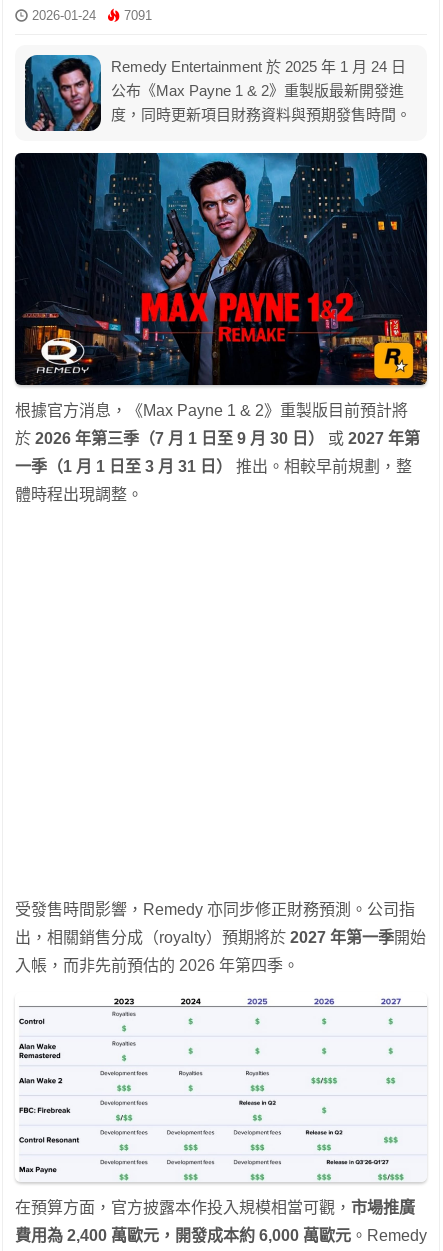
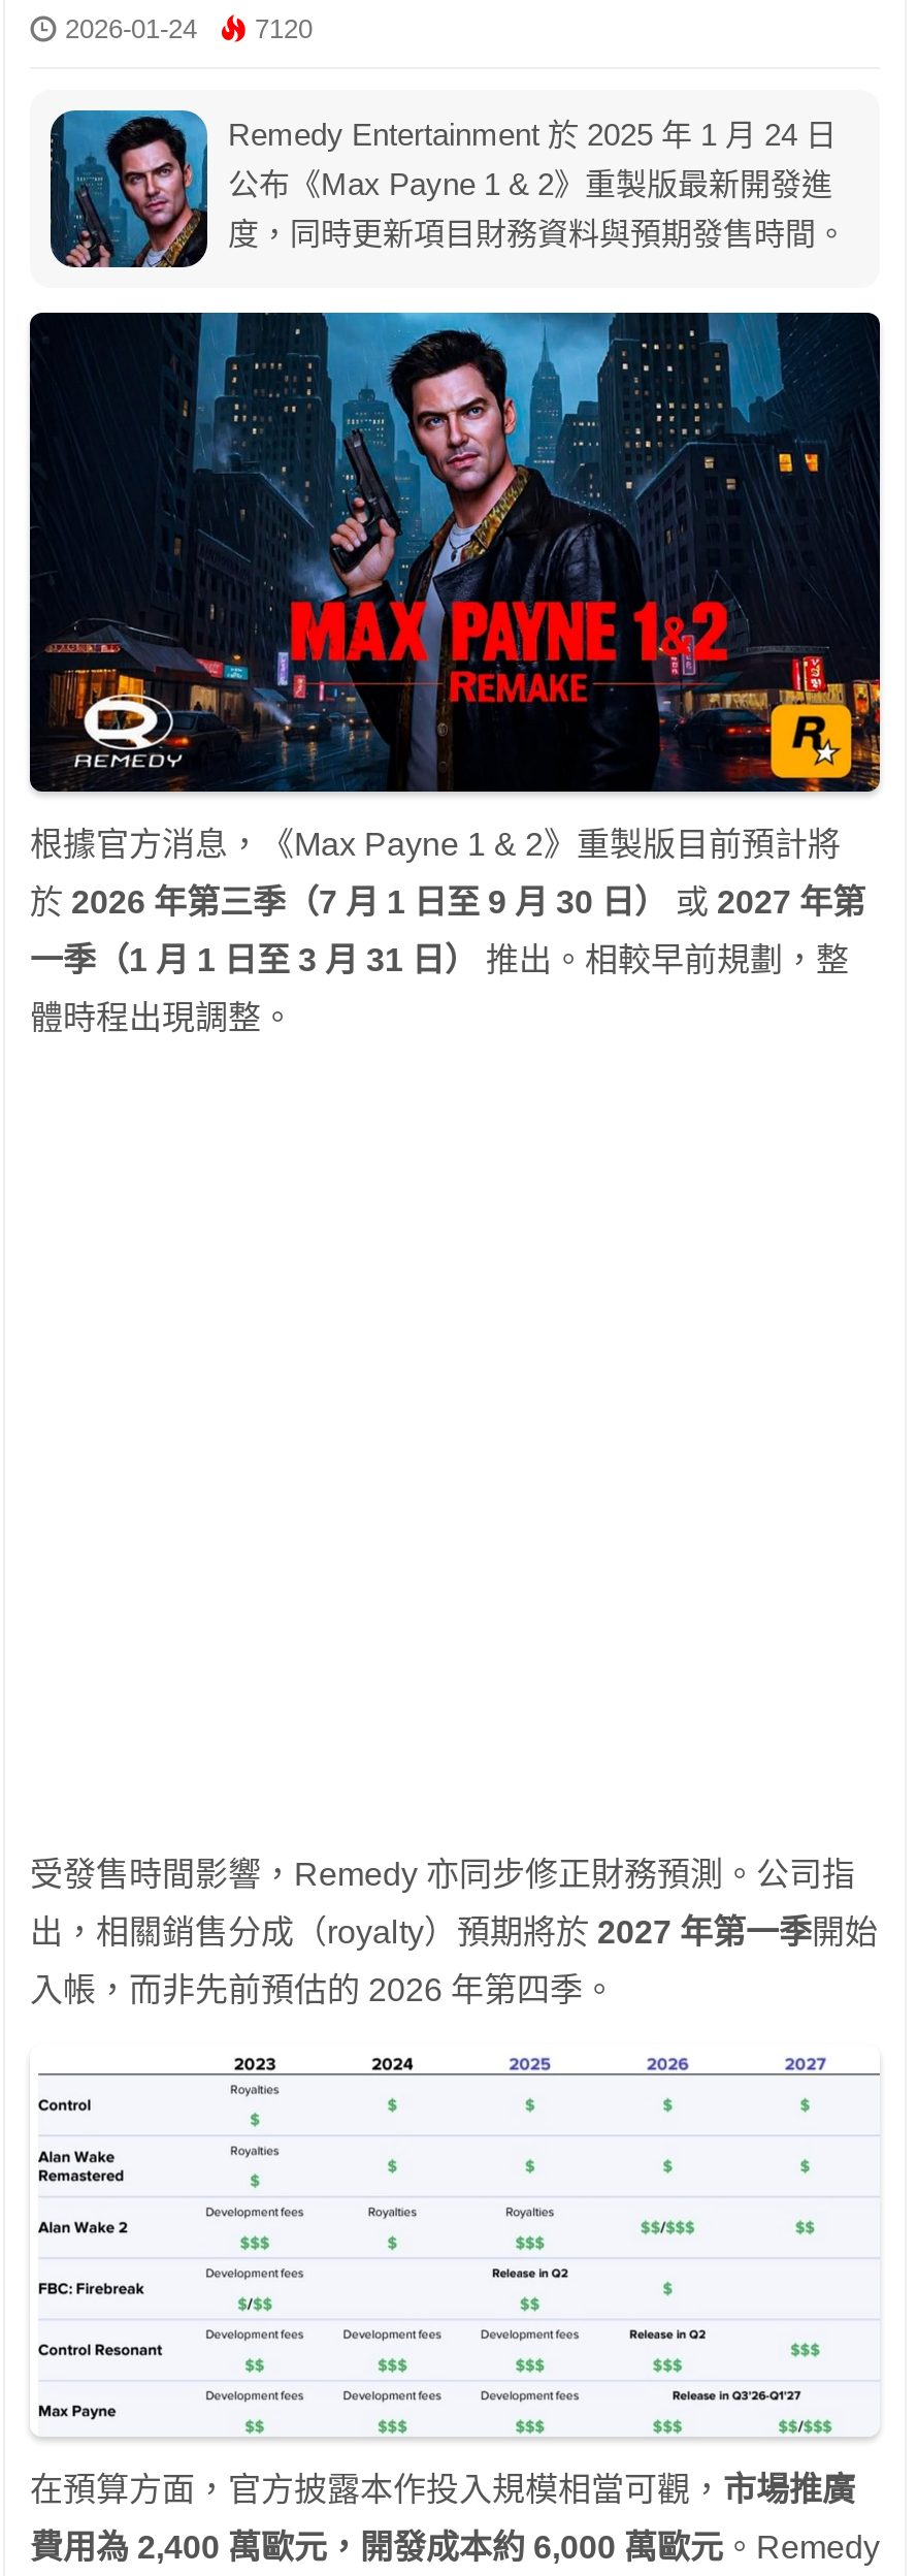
- 2026-01-24 7091
+ 2026-01-24 7120
